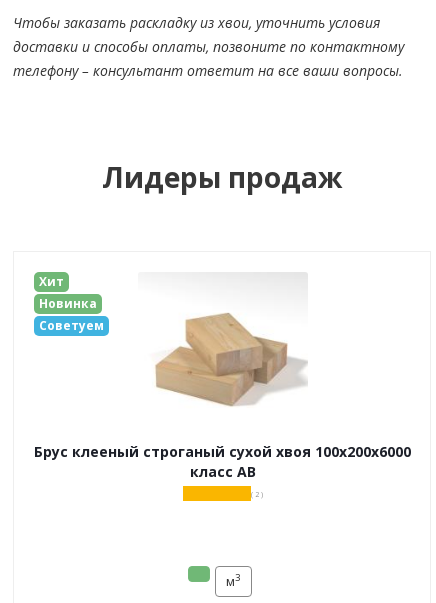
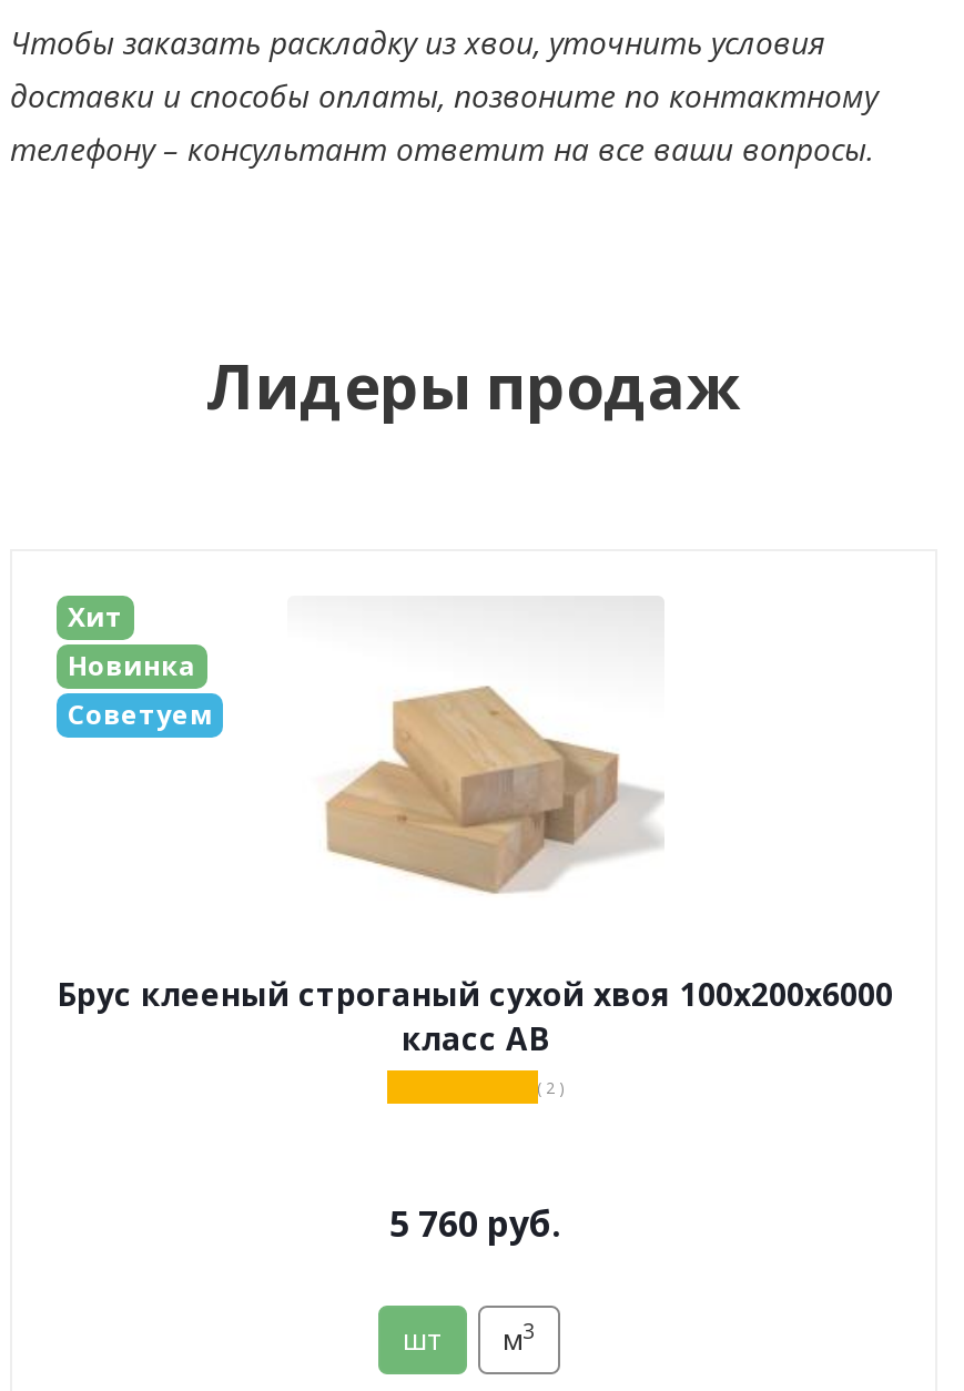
+ 5 760 руб.
+ шт
